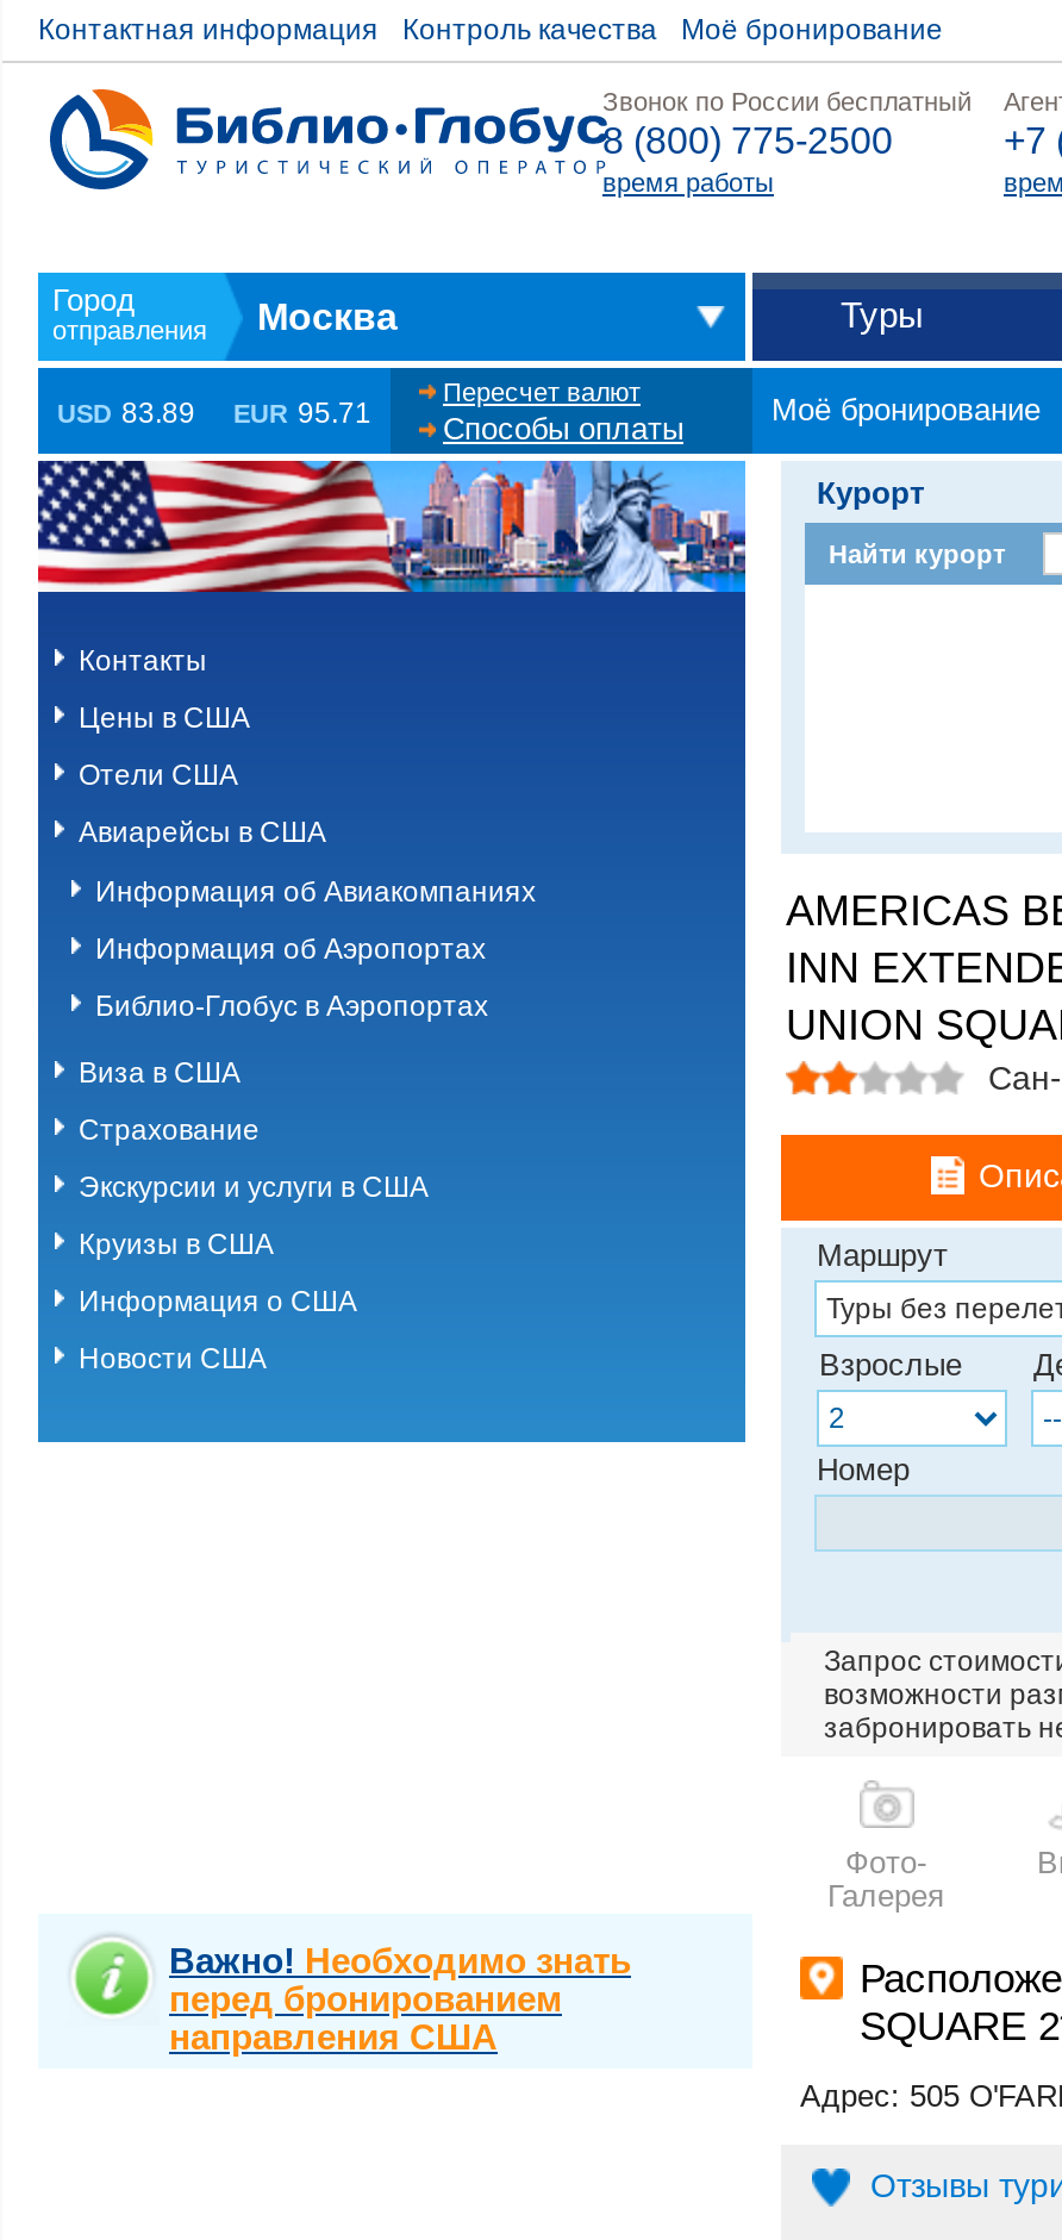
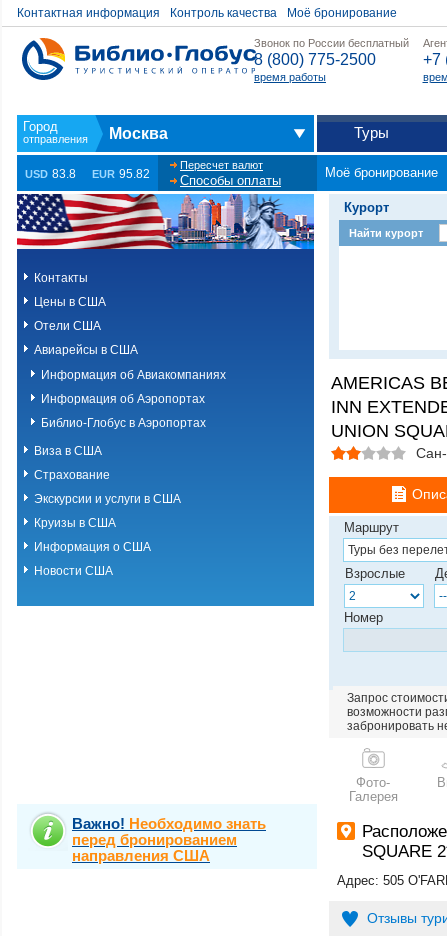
- USD 83.89
+ USD 83.8

- EUR 95.71
+ EUR 95.82
